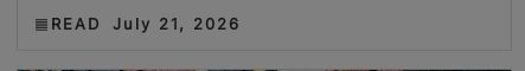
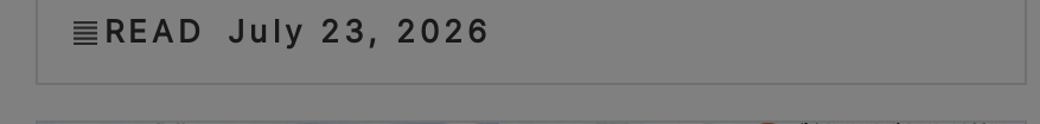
- READ July 21, 2026
+ READ July 23, 2026
